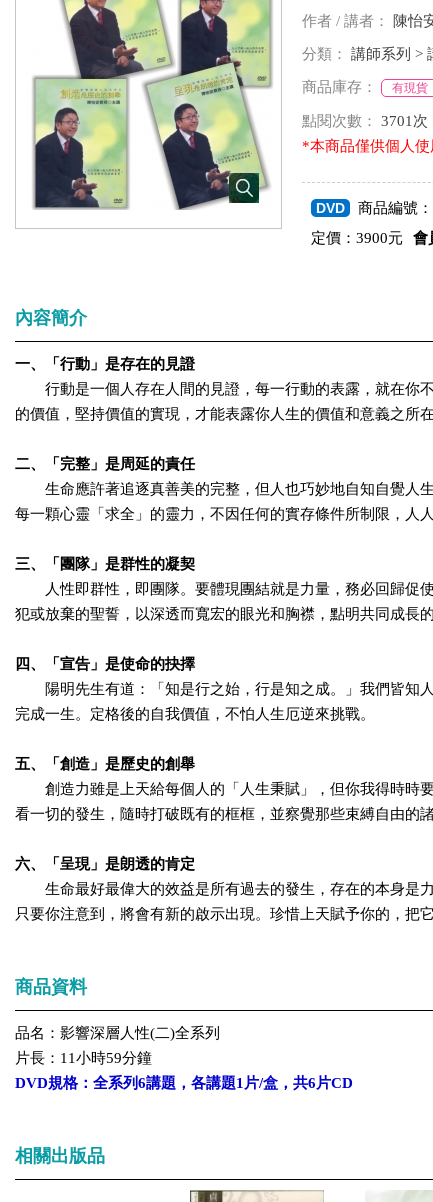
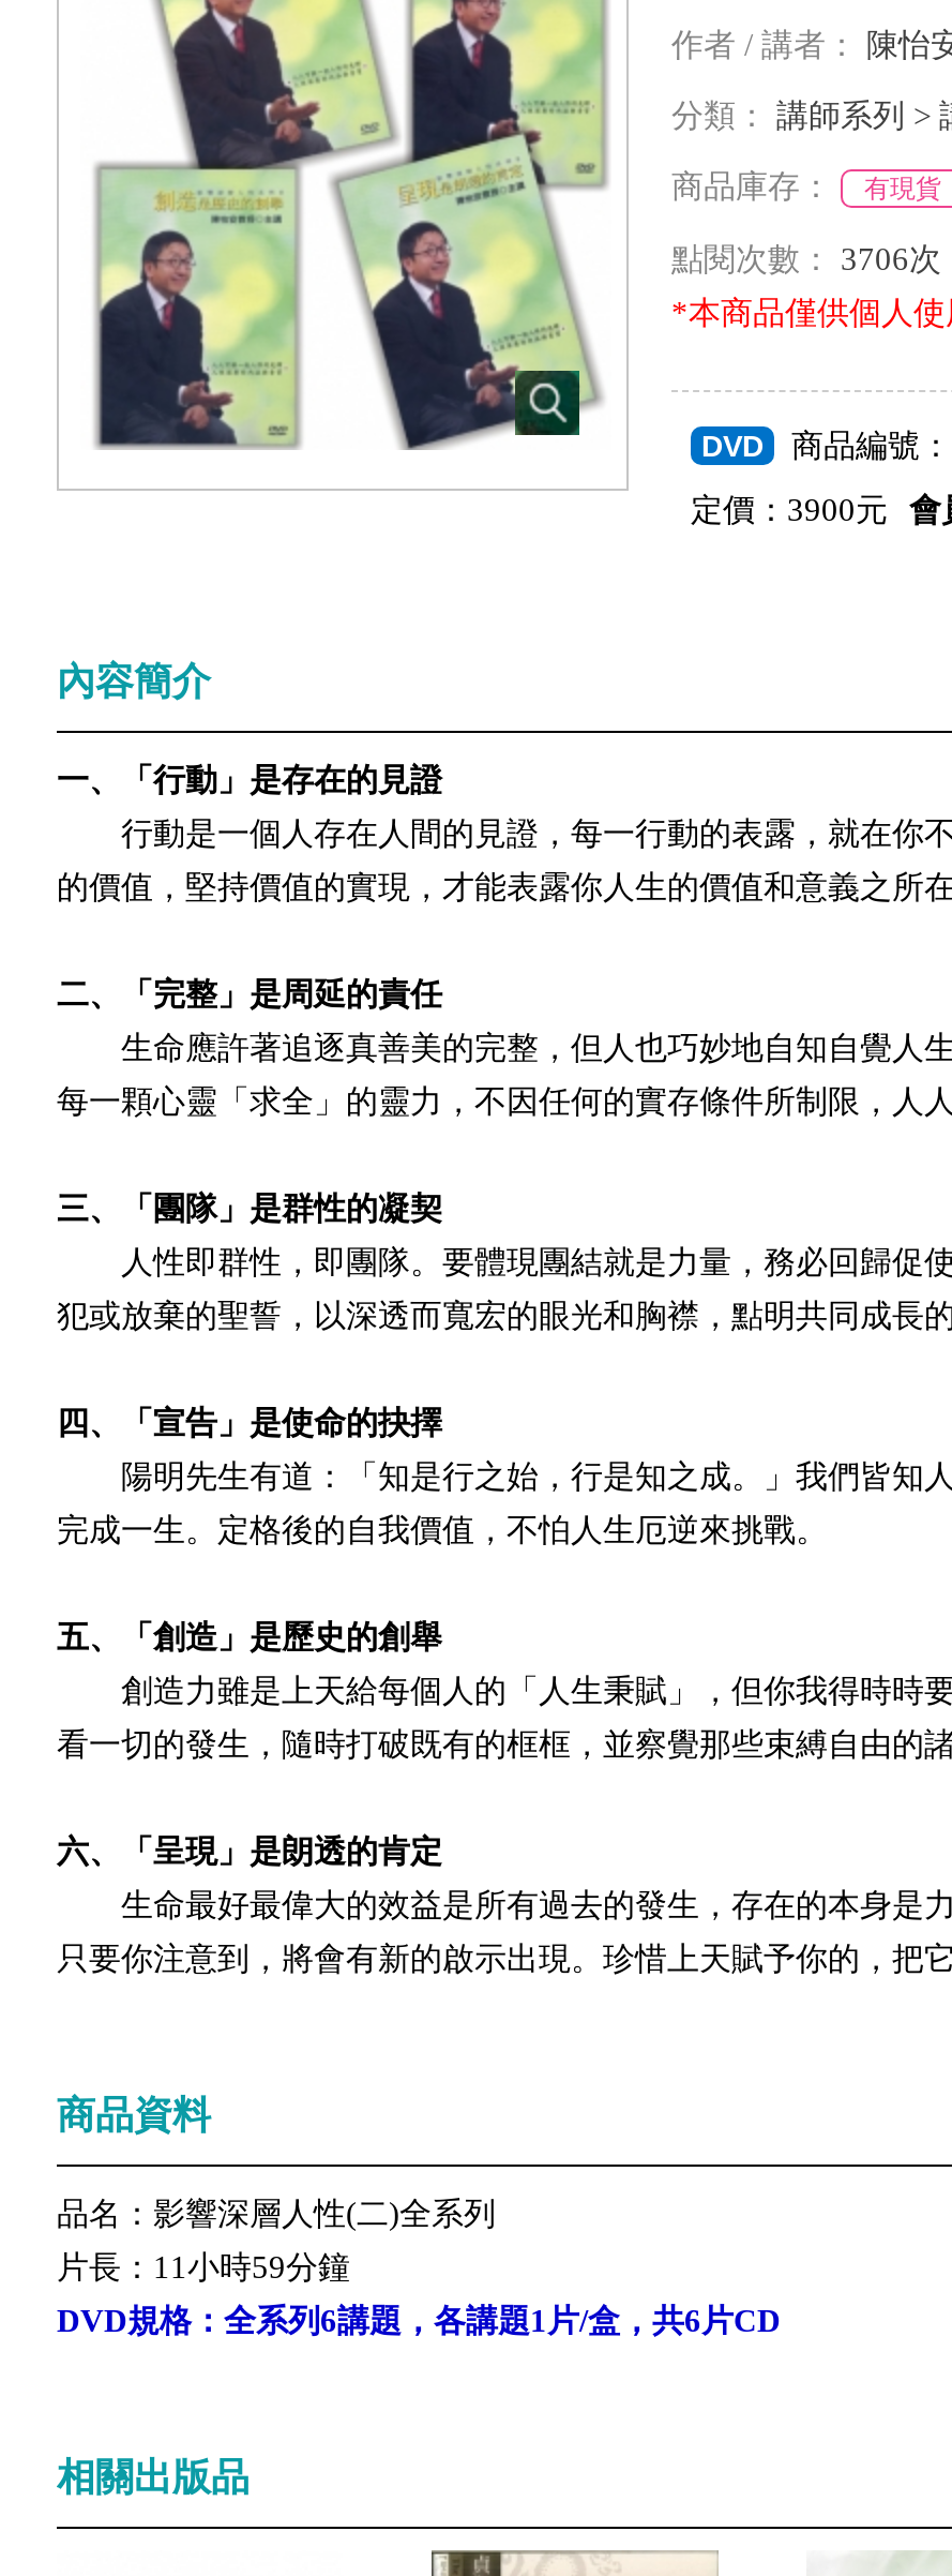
- 點閱次數： 3701次
+ 點閱次數： 3706次
